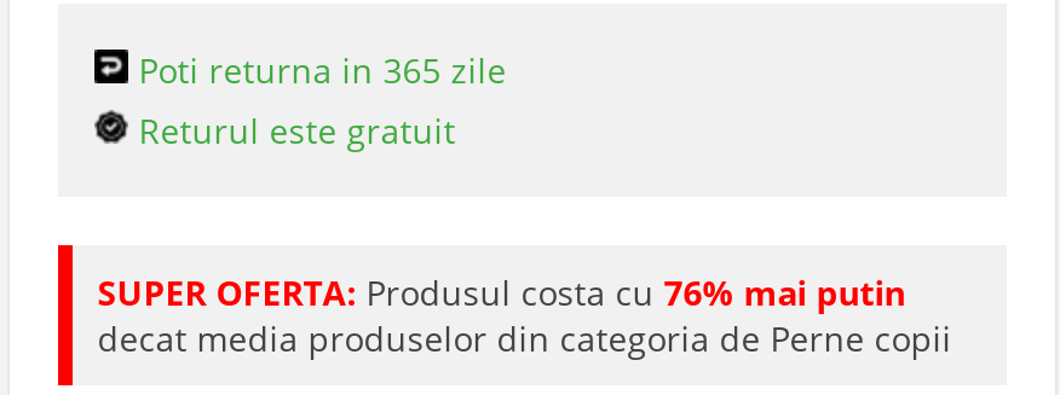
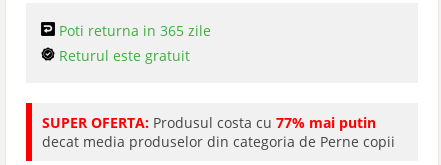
- SUPER OFERTA: Produsul costa cu 76% mai putin
+ SUPER OFERTA: Produsul costa cu 77% mai putin
